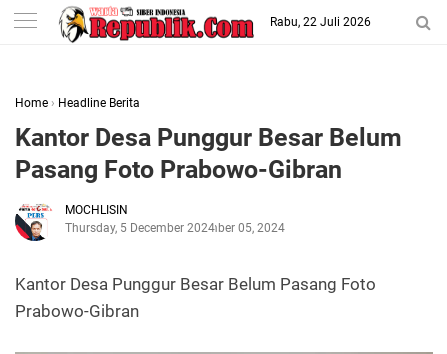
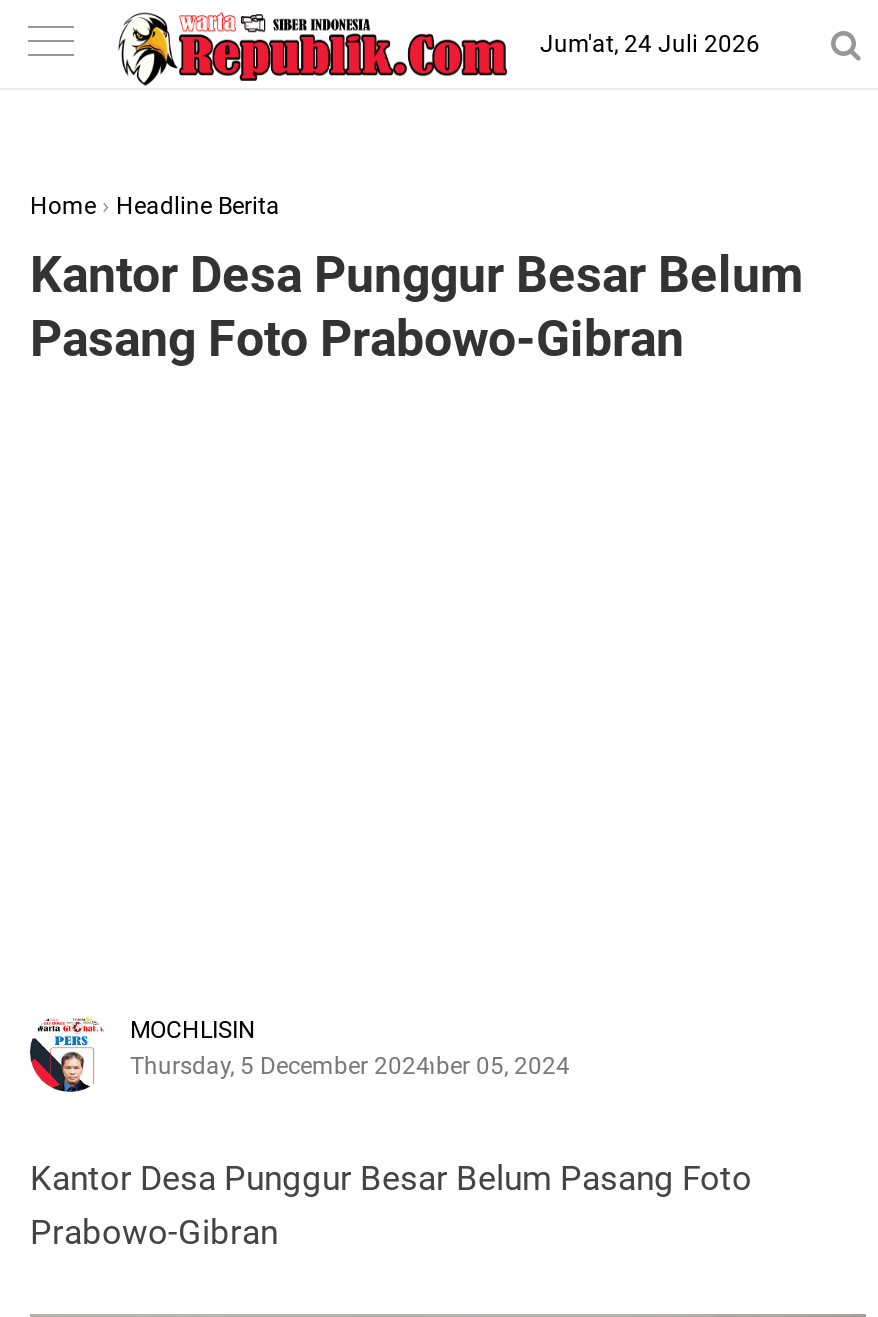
- Rabu, 22 Juli 2026
+ Jum'at, 24 Juli 2026
